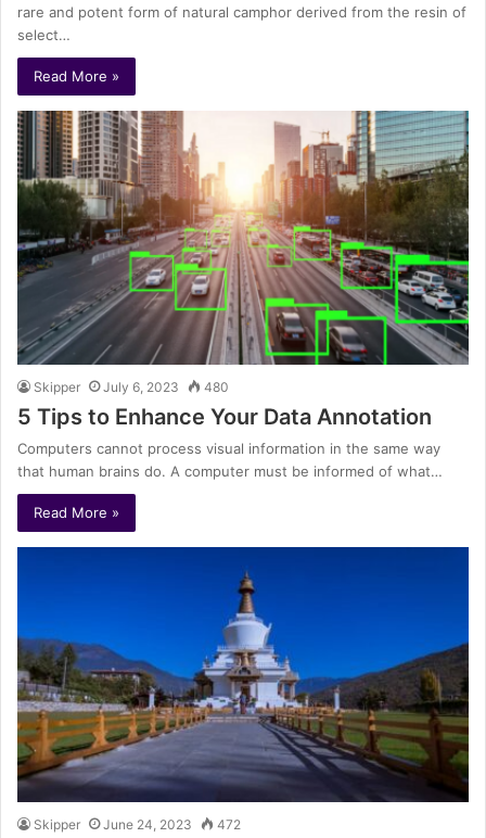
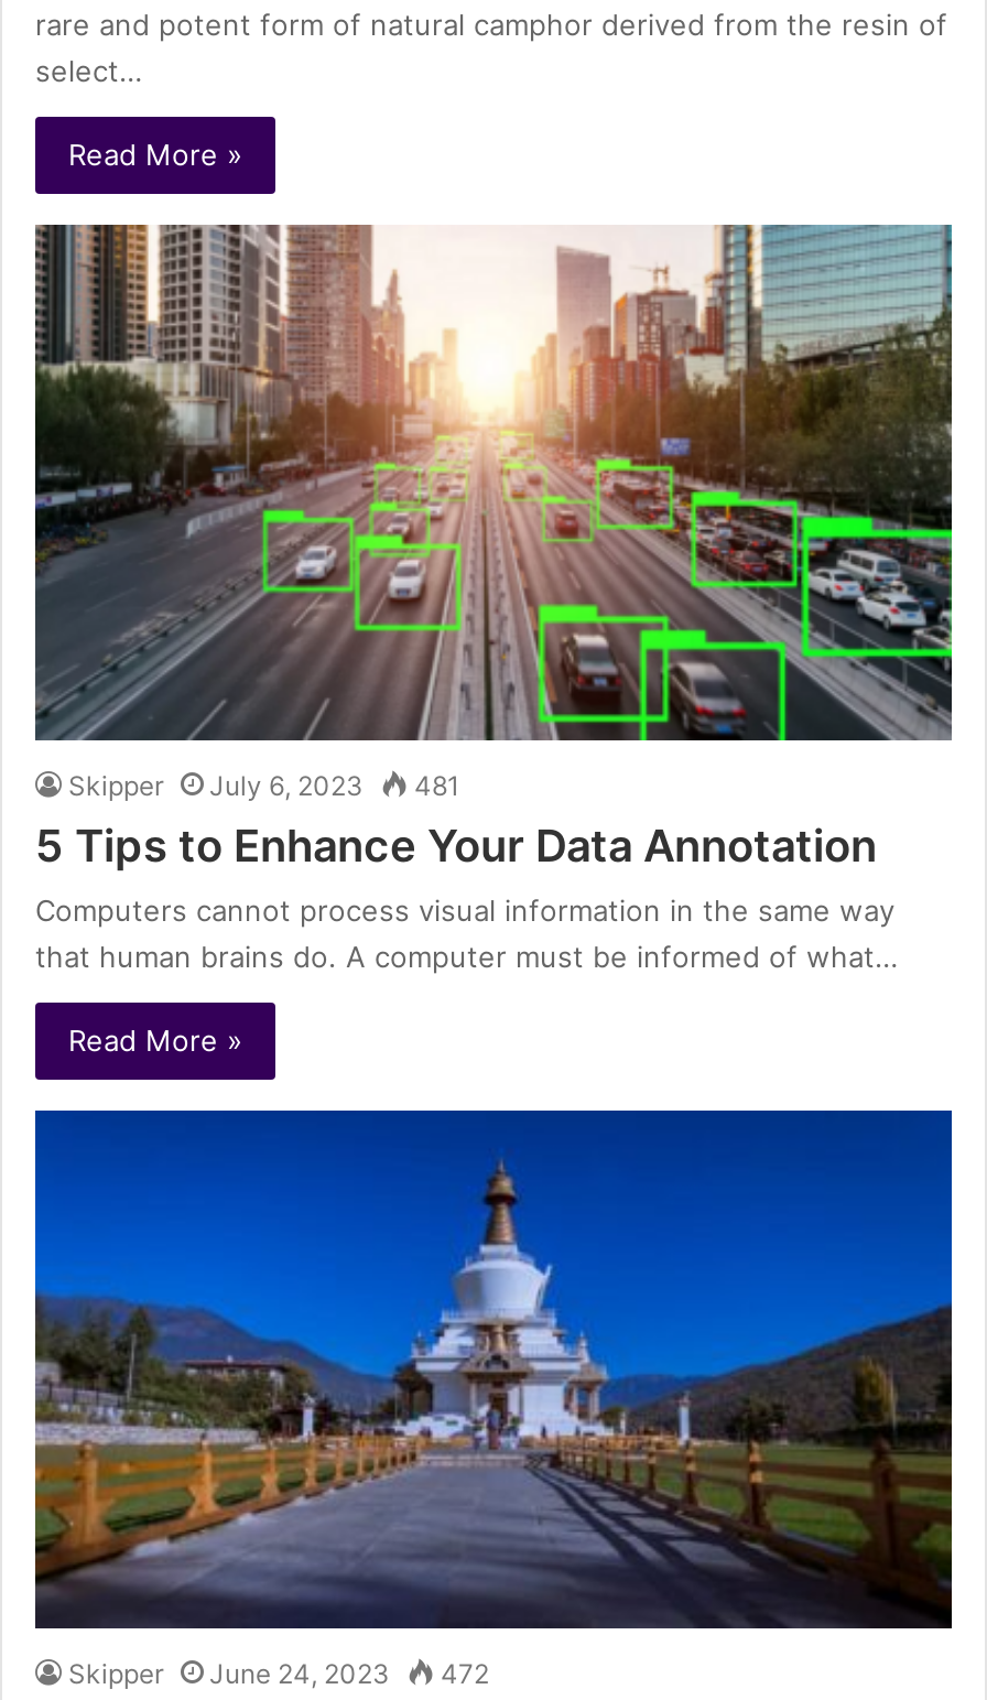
- Skipper July 6, 2023 480
+ Skipper July 6, 2023 481
